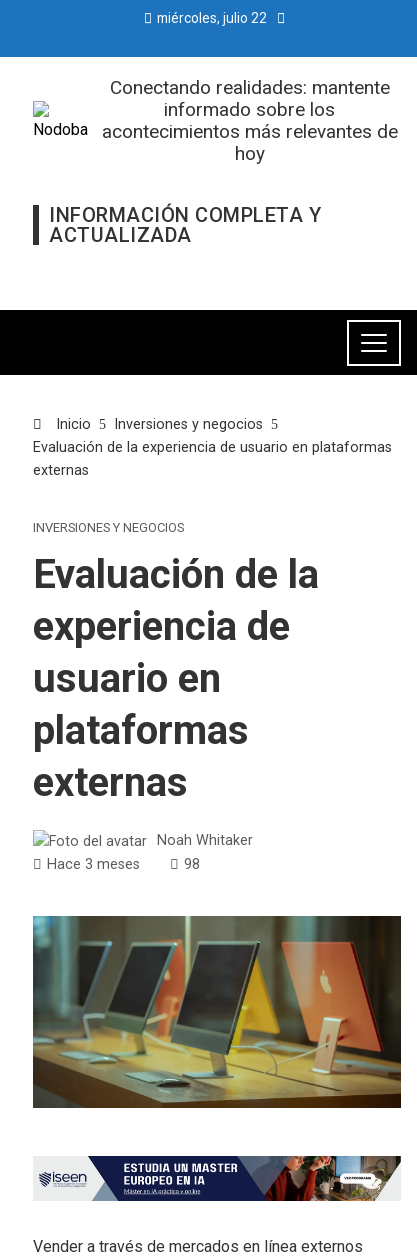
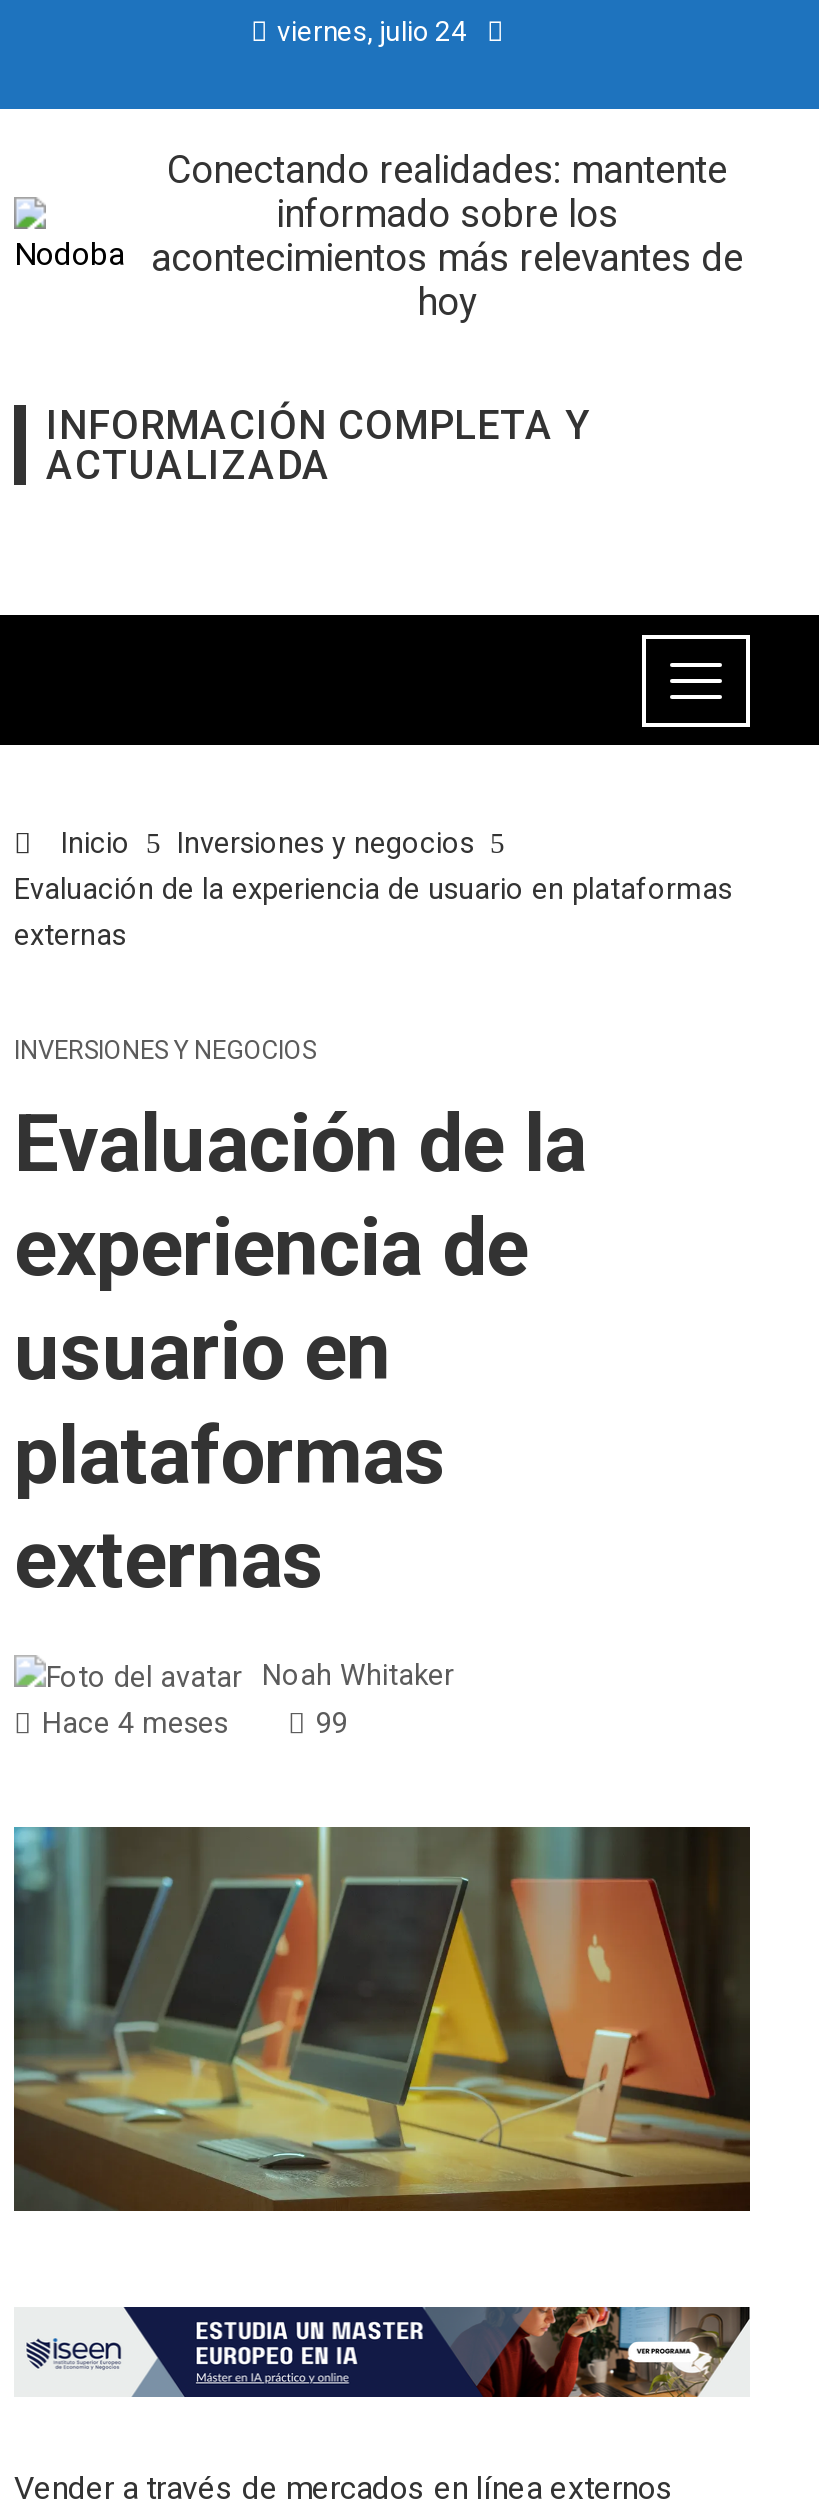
- miércoles, julio 22
+ viernes, julio 24

- Hace 3 meses
+ Hace 4 meses

- 98
+ 99
